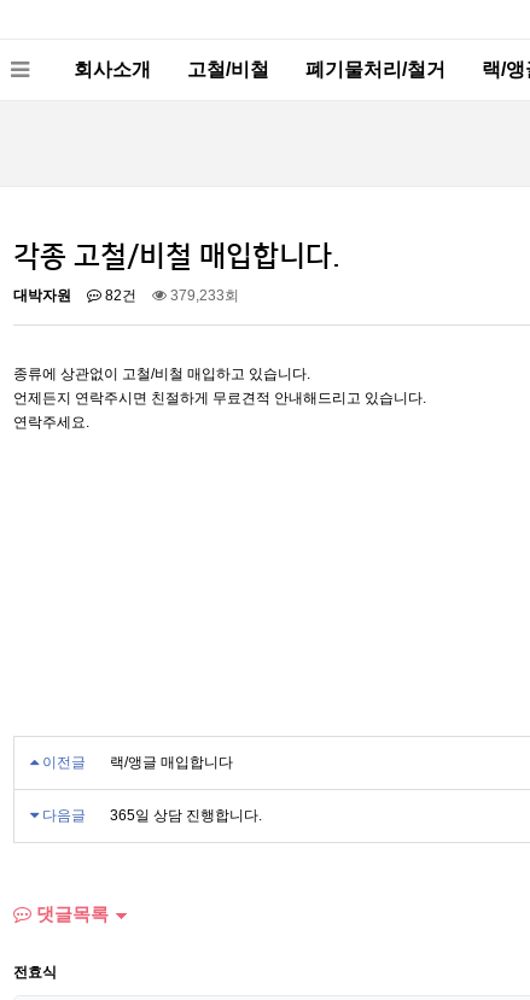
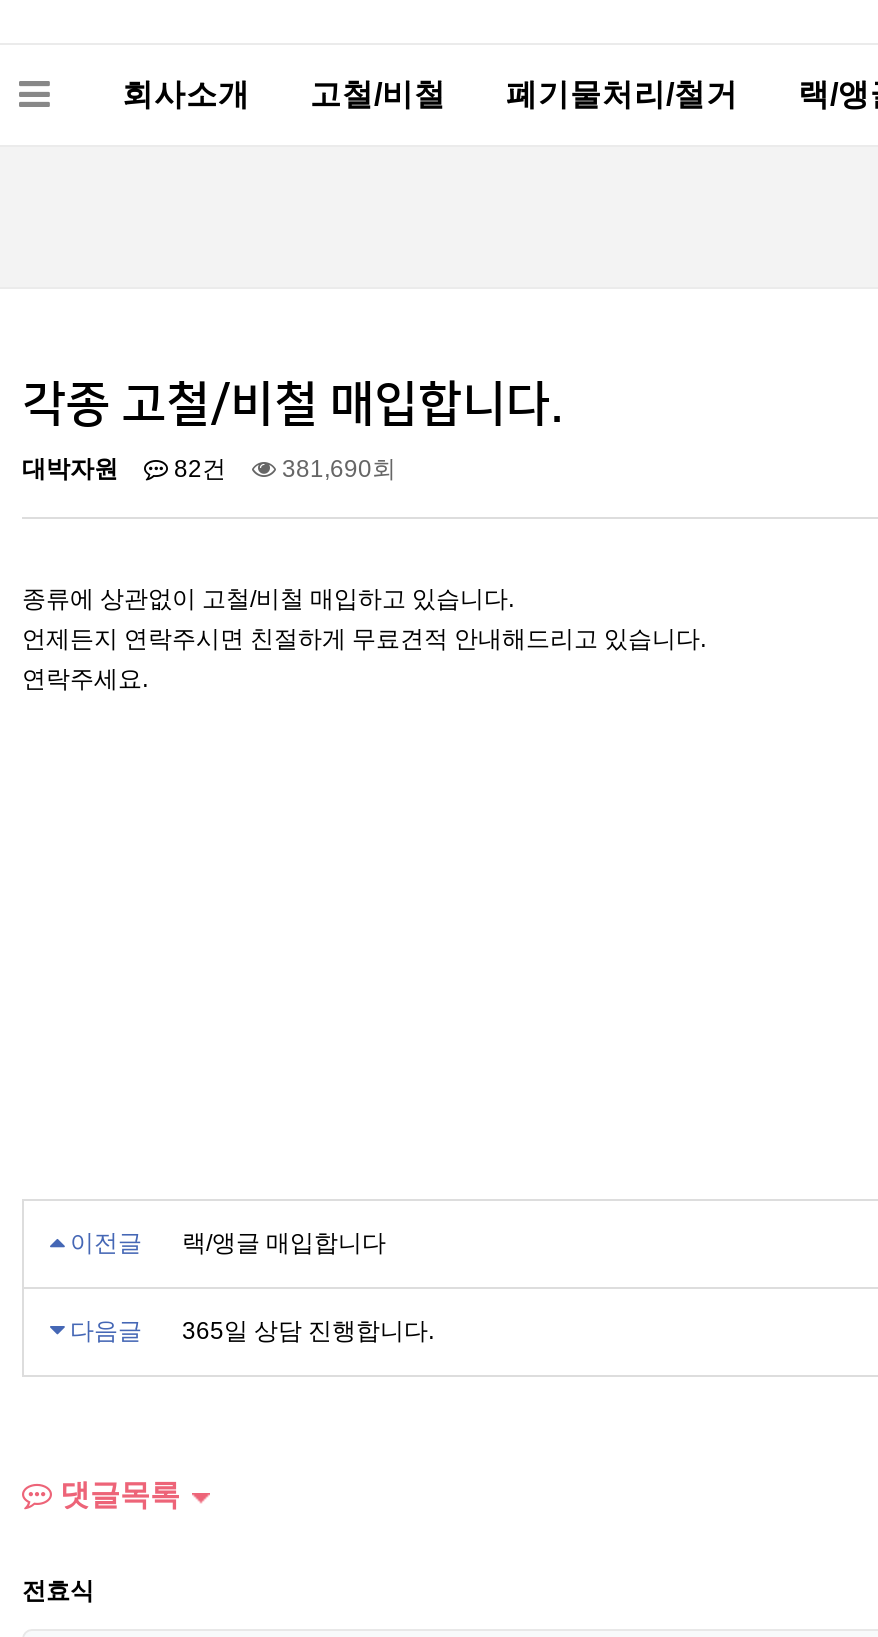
- 대박자원 82건 379,233회
+ 대박자원 82건 381,690회
